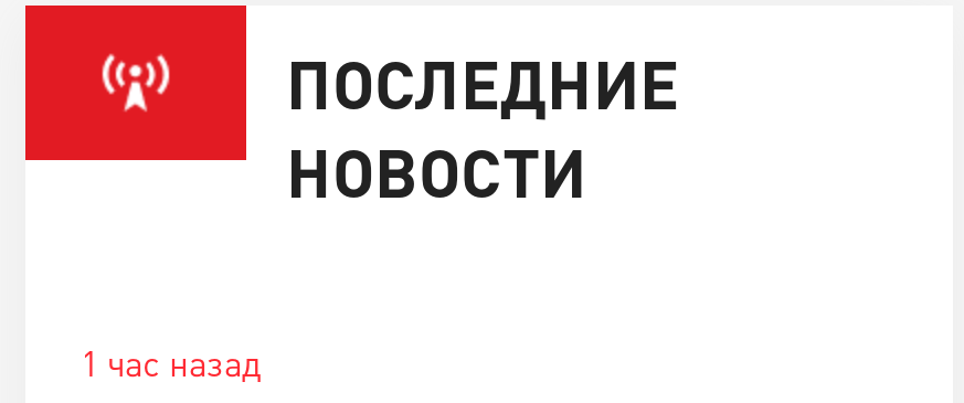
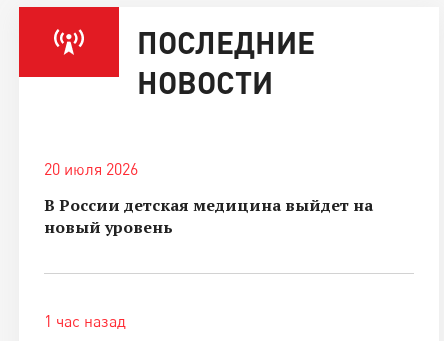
+ 20 июля 2026
+ В России детская медицина выйдет на
+ новый уровень
